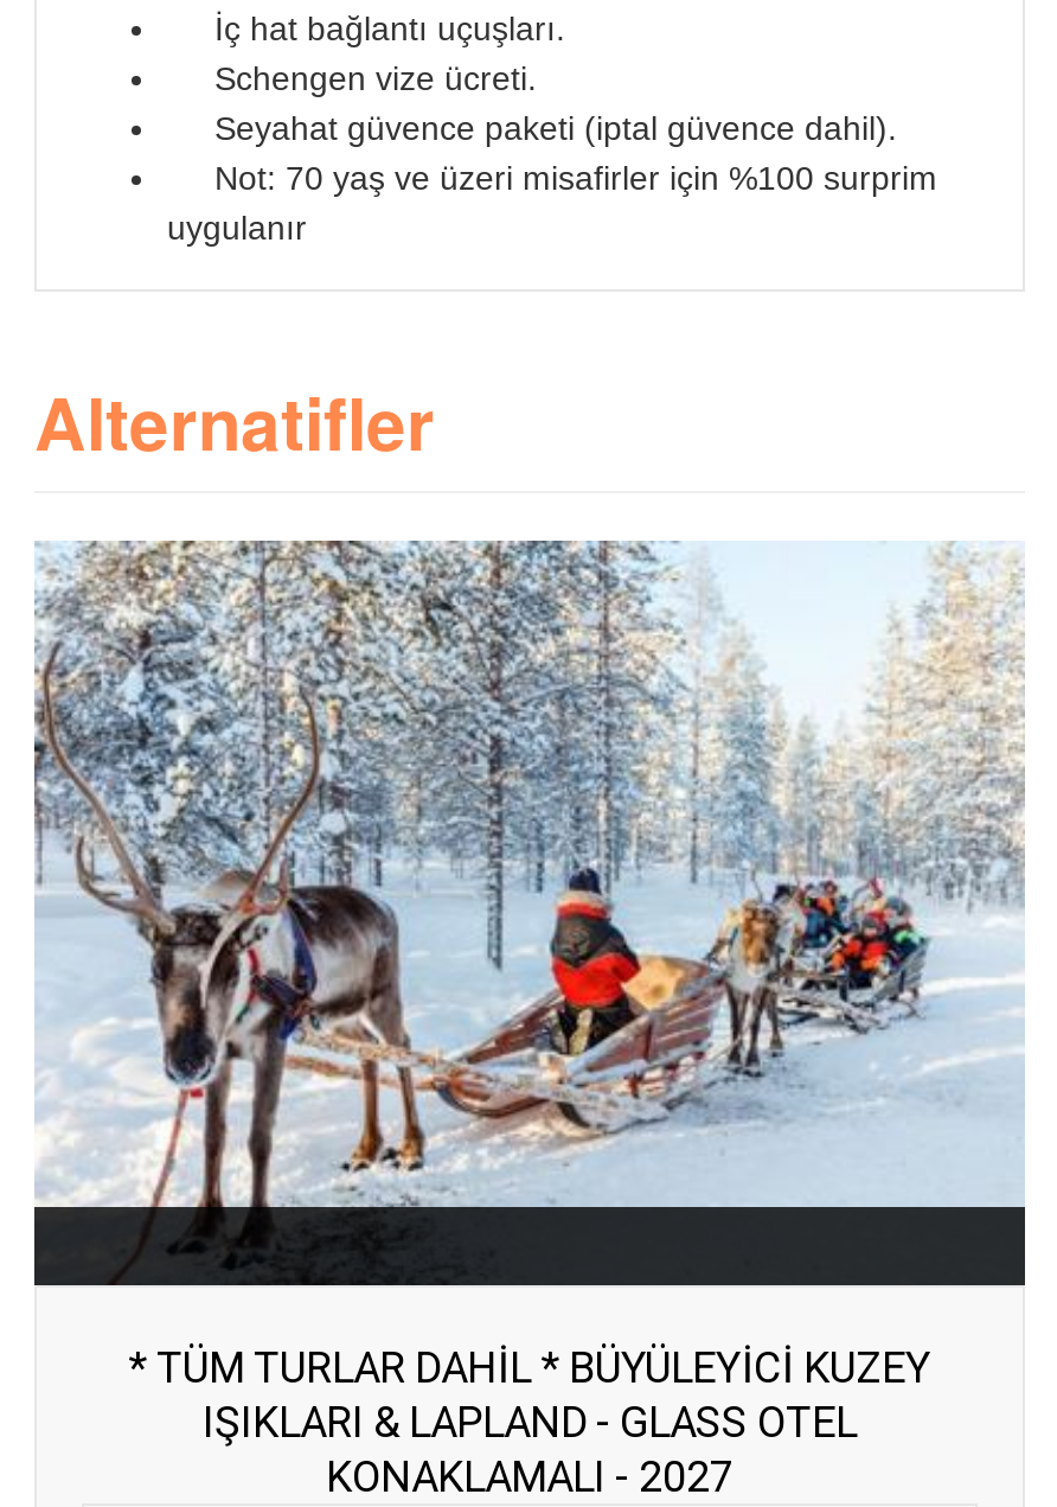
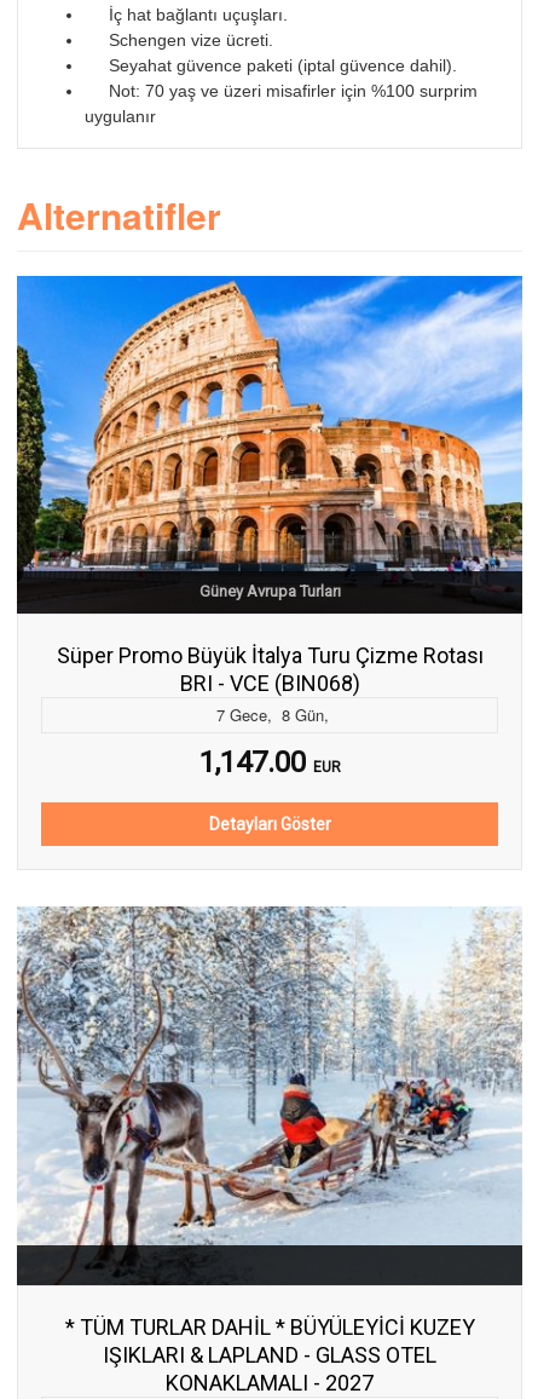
+ [image]
+ Güney Avrupa Turları
+ Süper Promo Büyük İtalya Turu Çizme Rotası
+ BRI - VCE (BIN068)
+ 7 Gece, 8 Gün,
+ 1,147.00 EUR
+ Detayları Göster
